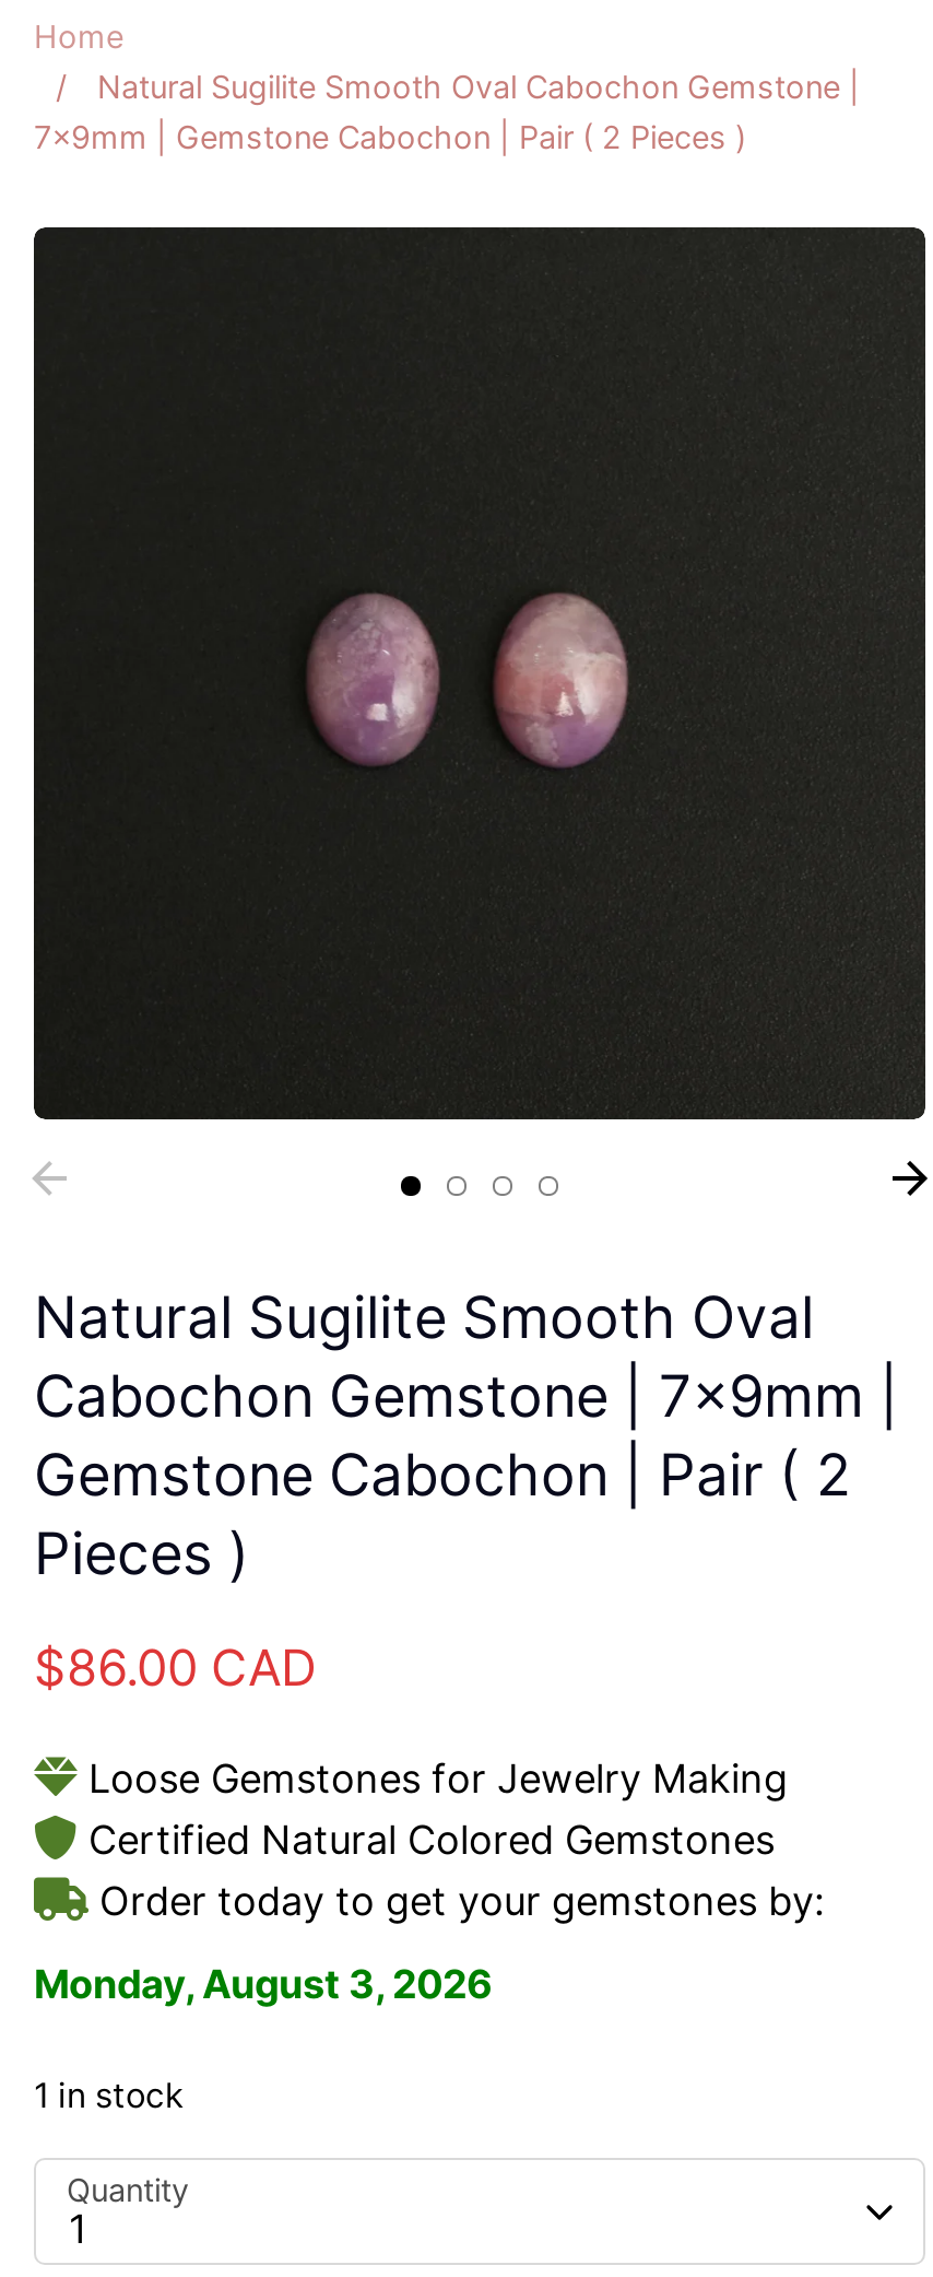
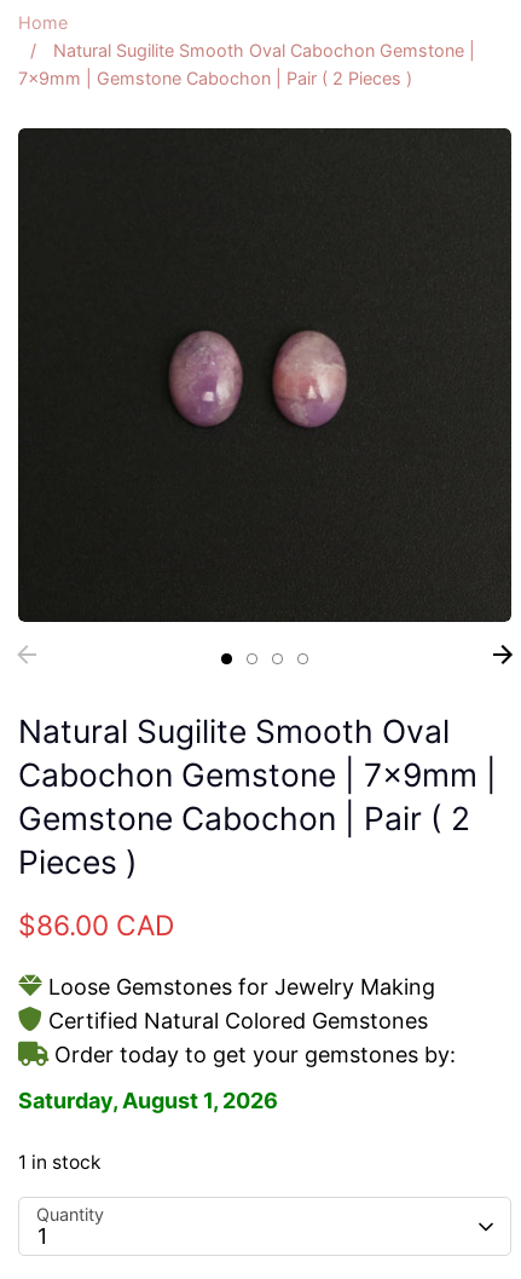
- Monday, August 3, 2026
+ Saturday, August 1, 2026
